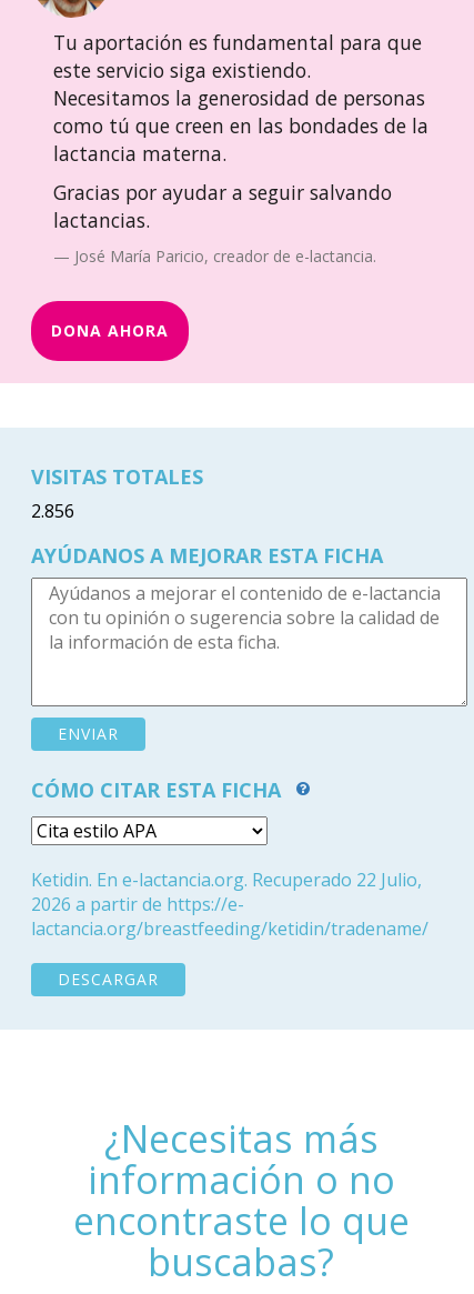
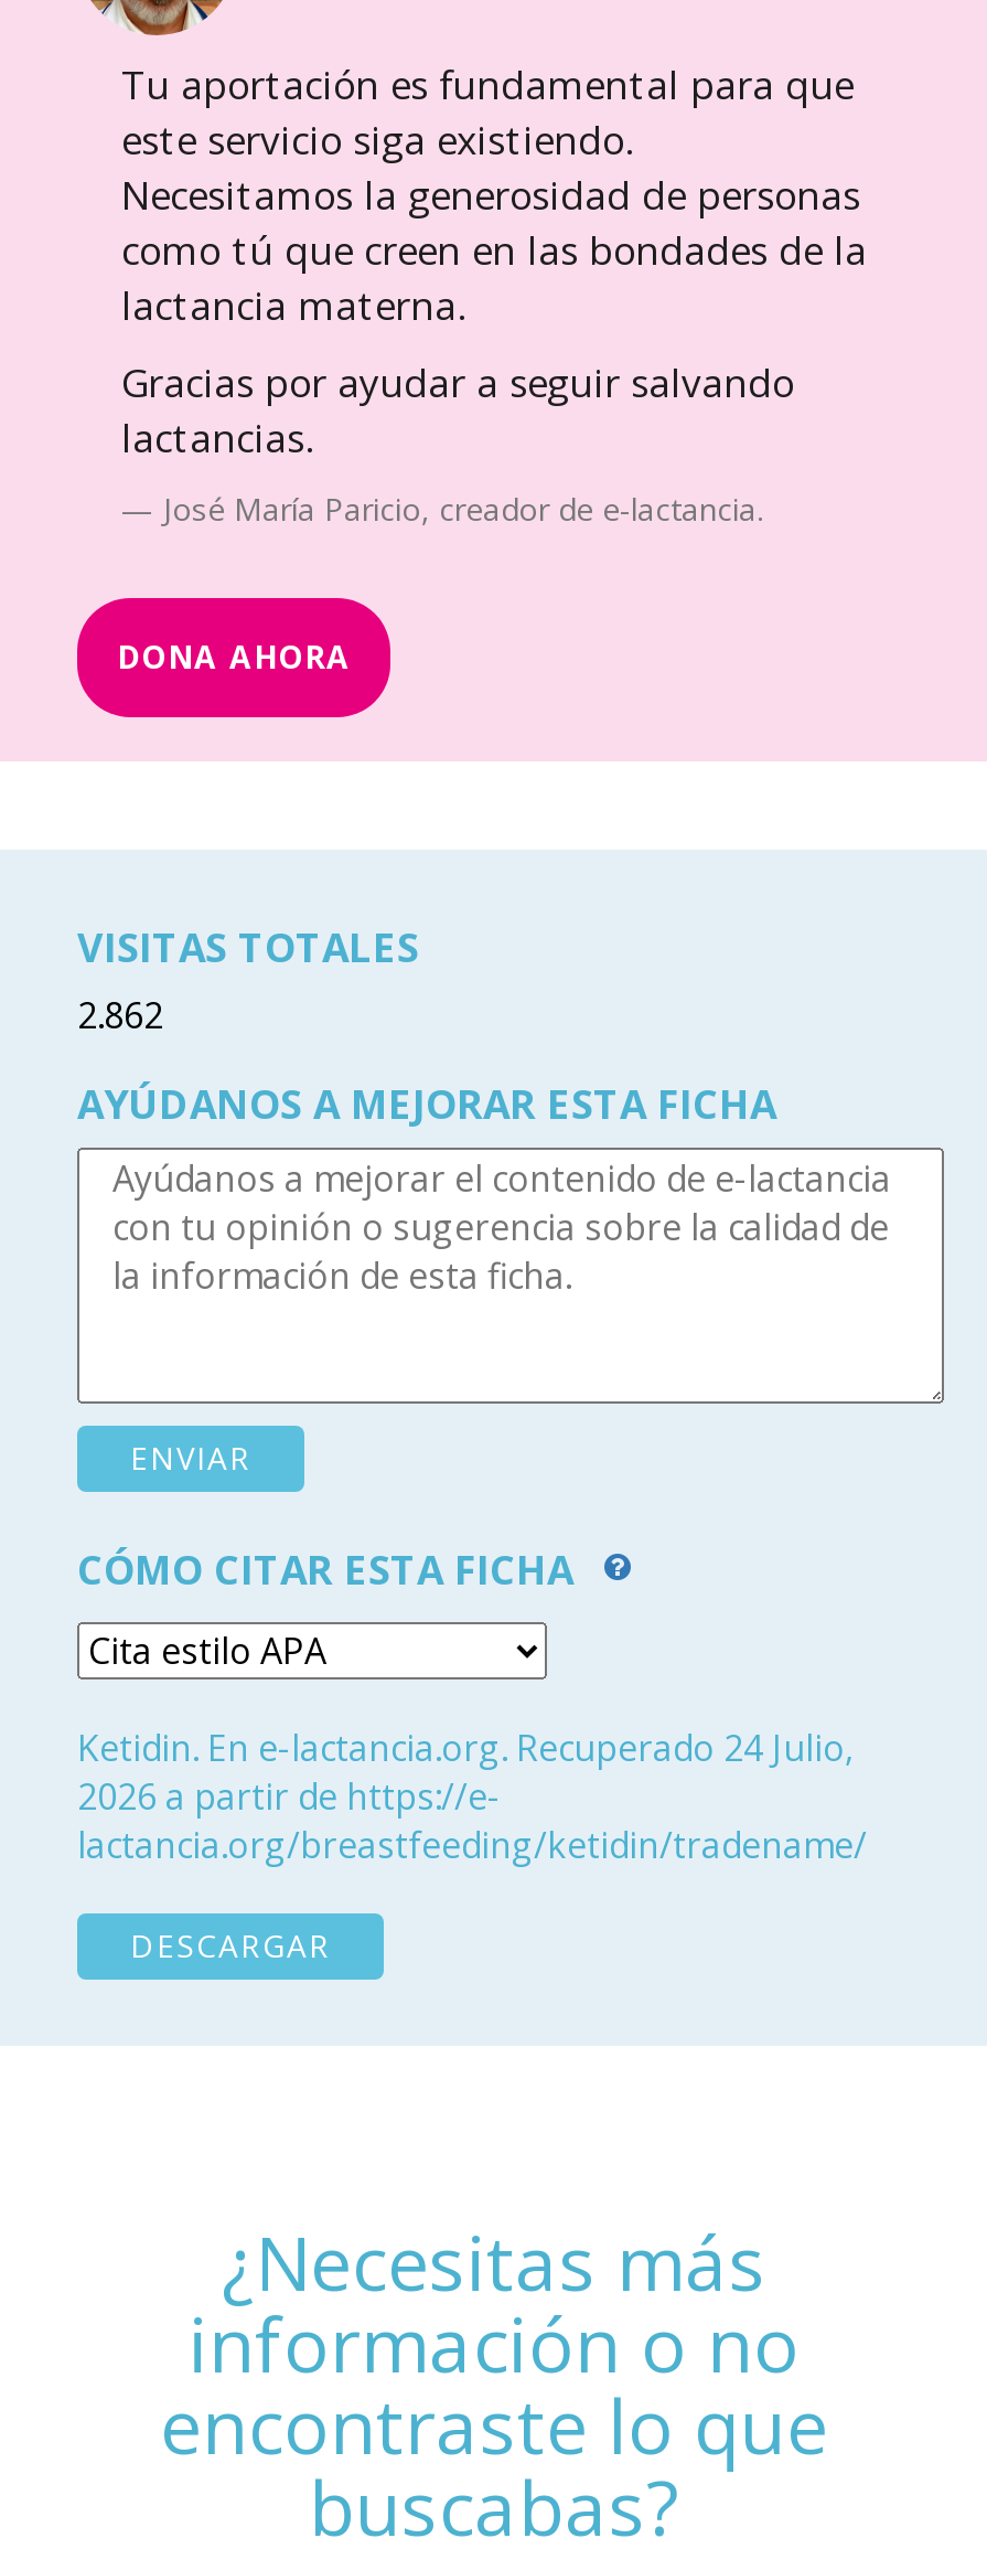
- 2.856
+ 2.862

- Ketidin. En e-lactancia.org. Recuperado 22 Julio,
+ Ketidin. En e-lactancia.org. Recuperado 24 Julio,
